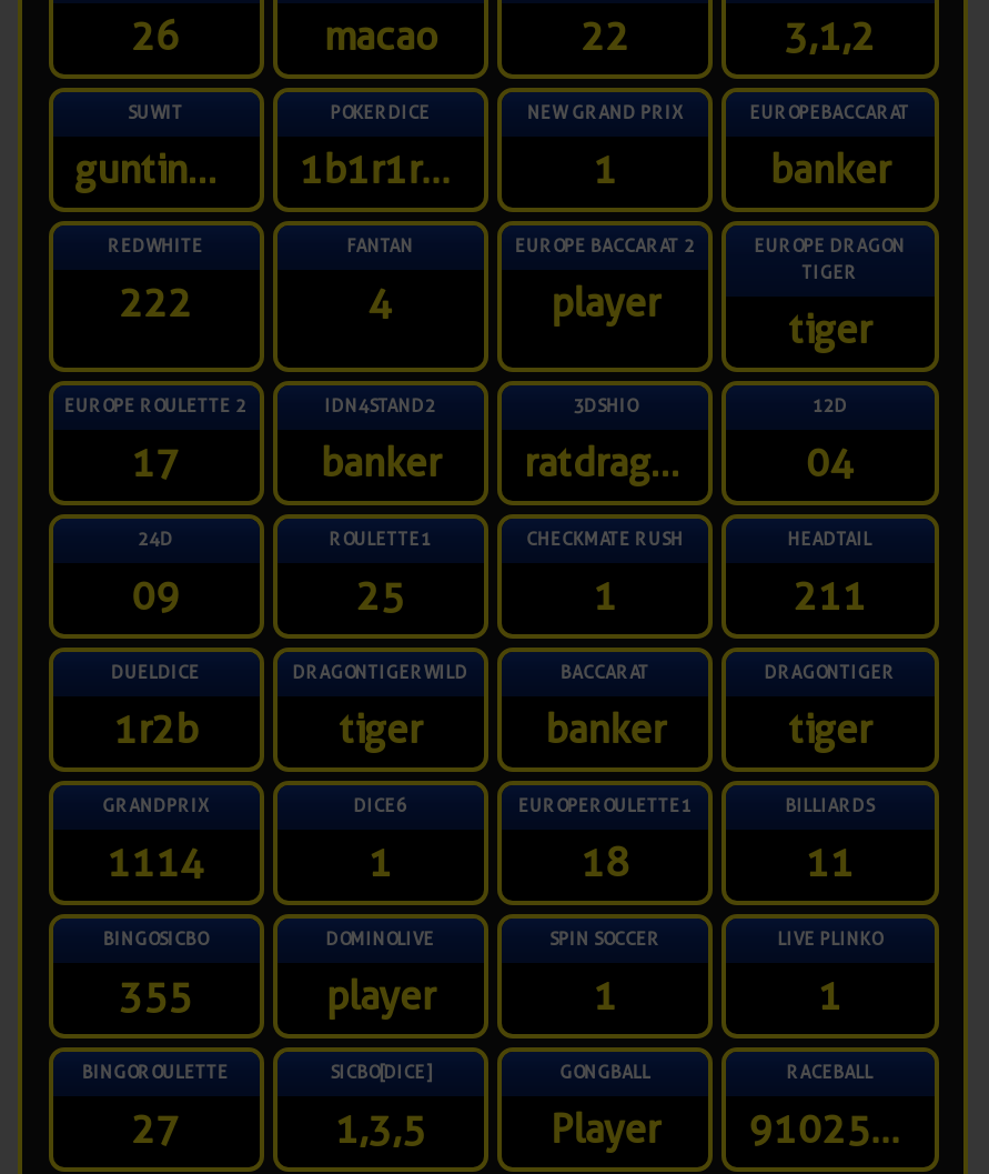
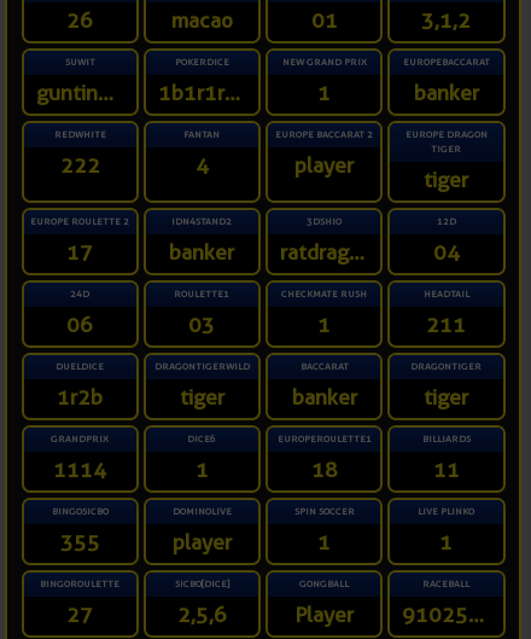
- 22
+ 01

- 09
+ 06

- 25
+ 03

- 1,3,5
+ 2,5,6
